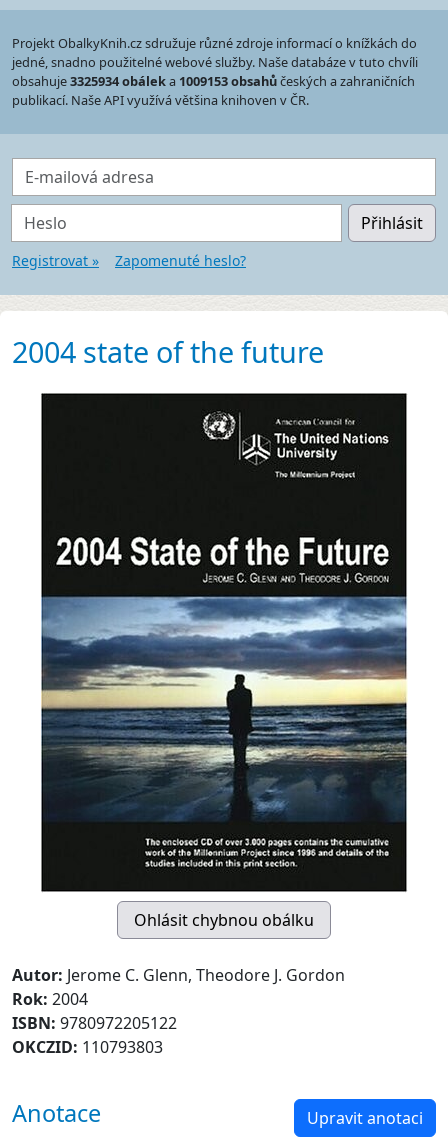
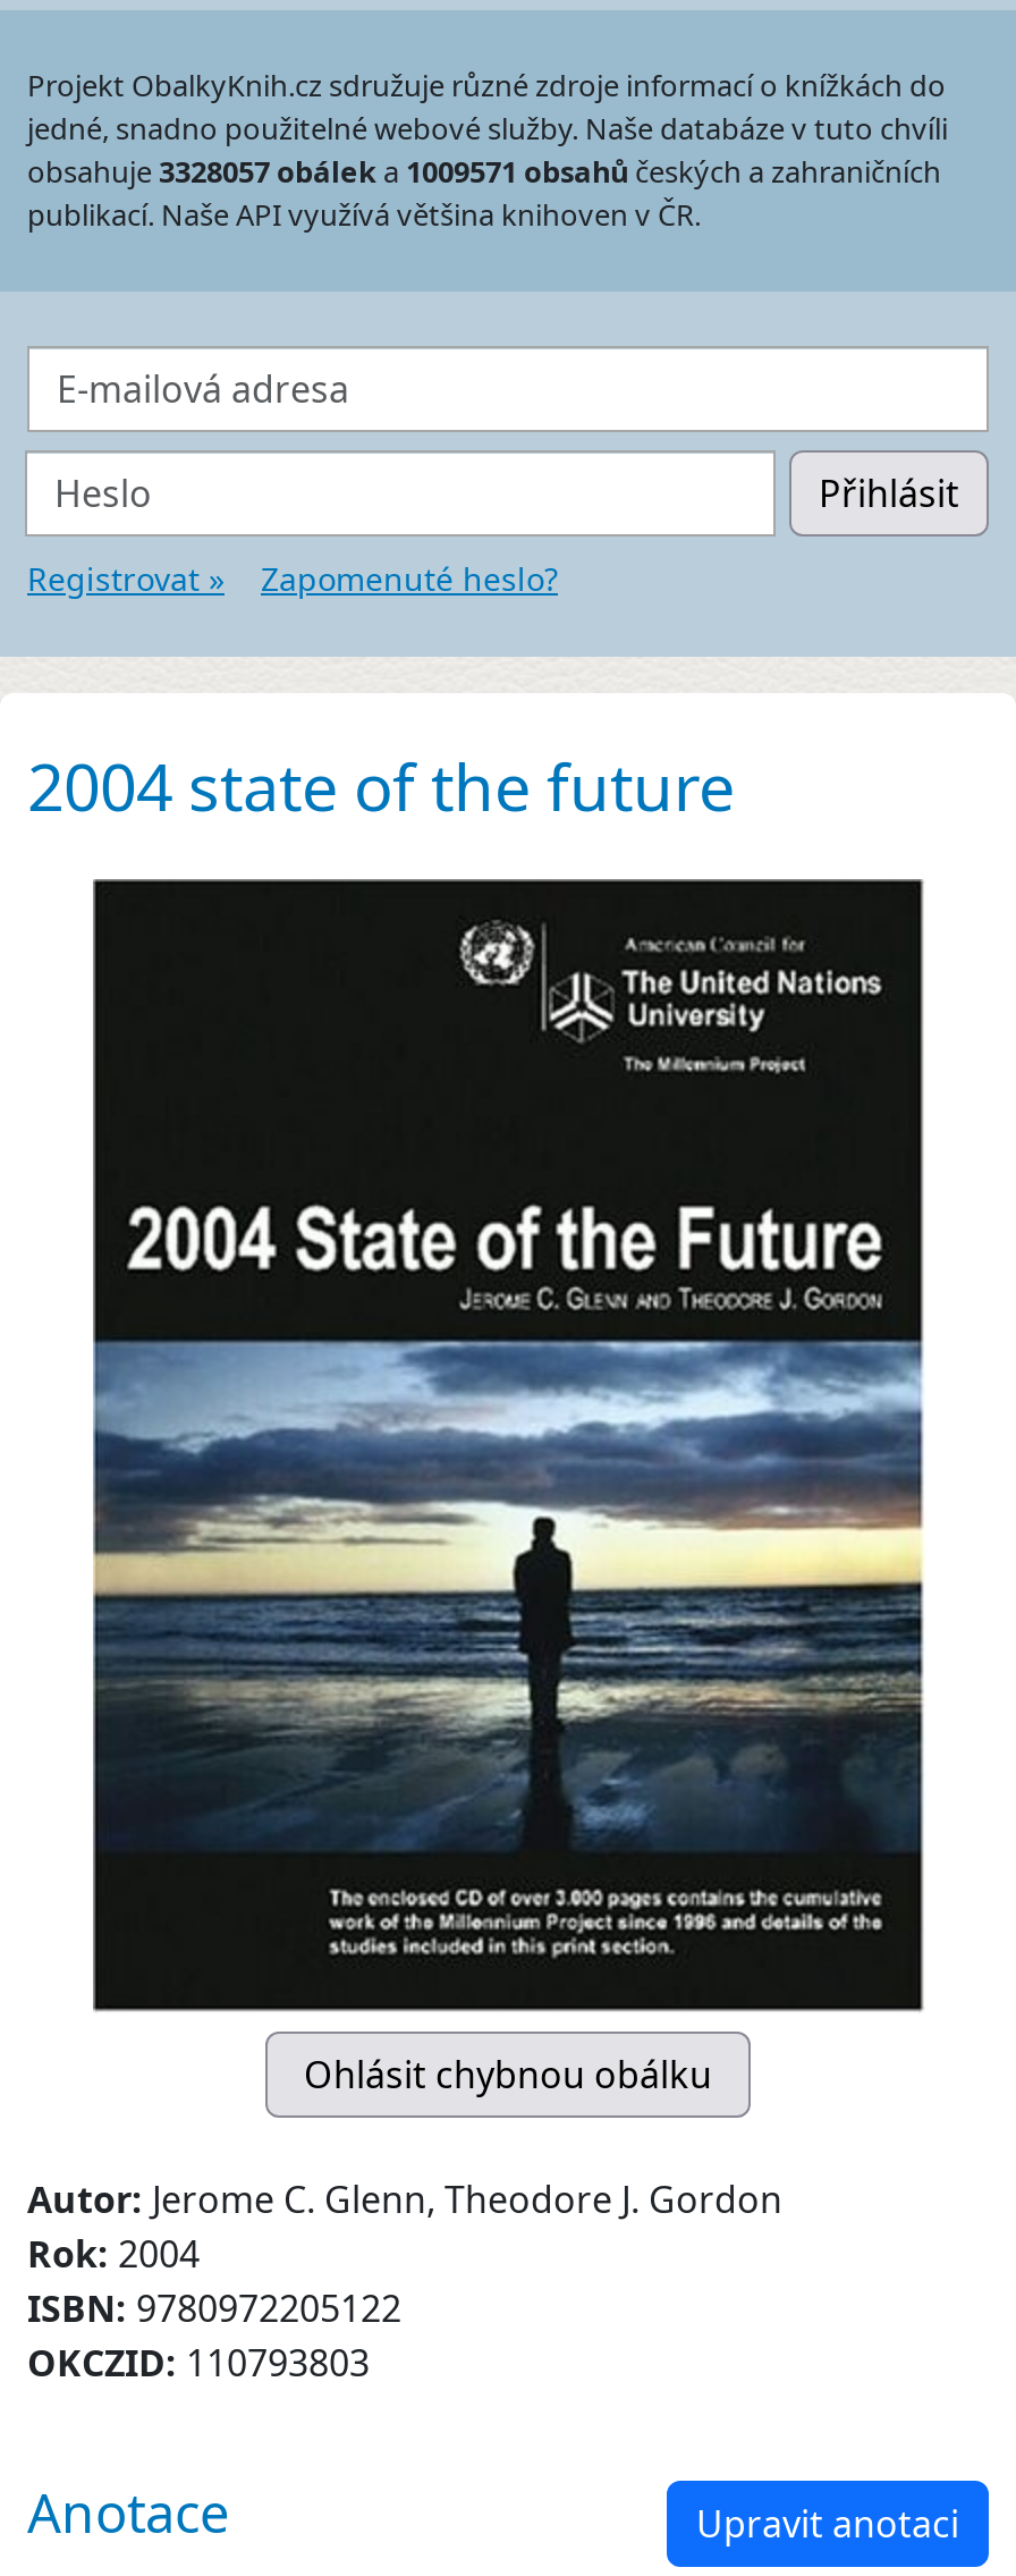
- obsahuje 3325934 obálek a 1009153 obsahů českých a zahraničních
+ obsahuje 3328057 obálek a 1009571 obsahů českých a zahraničních
